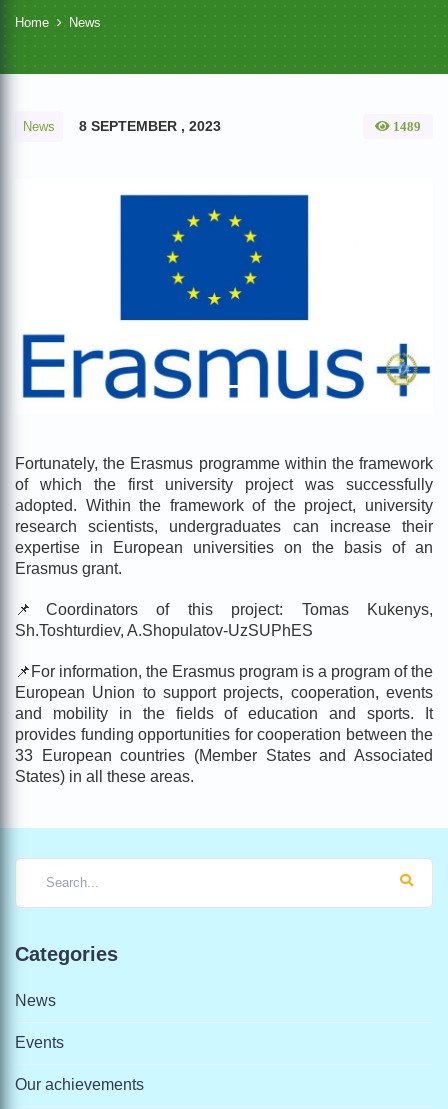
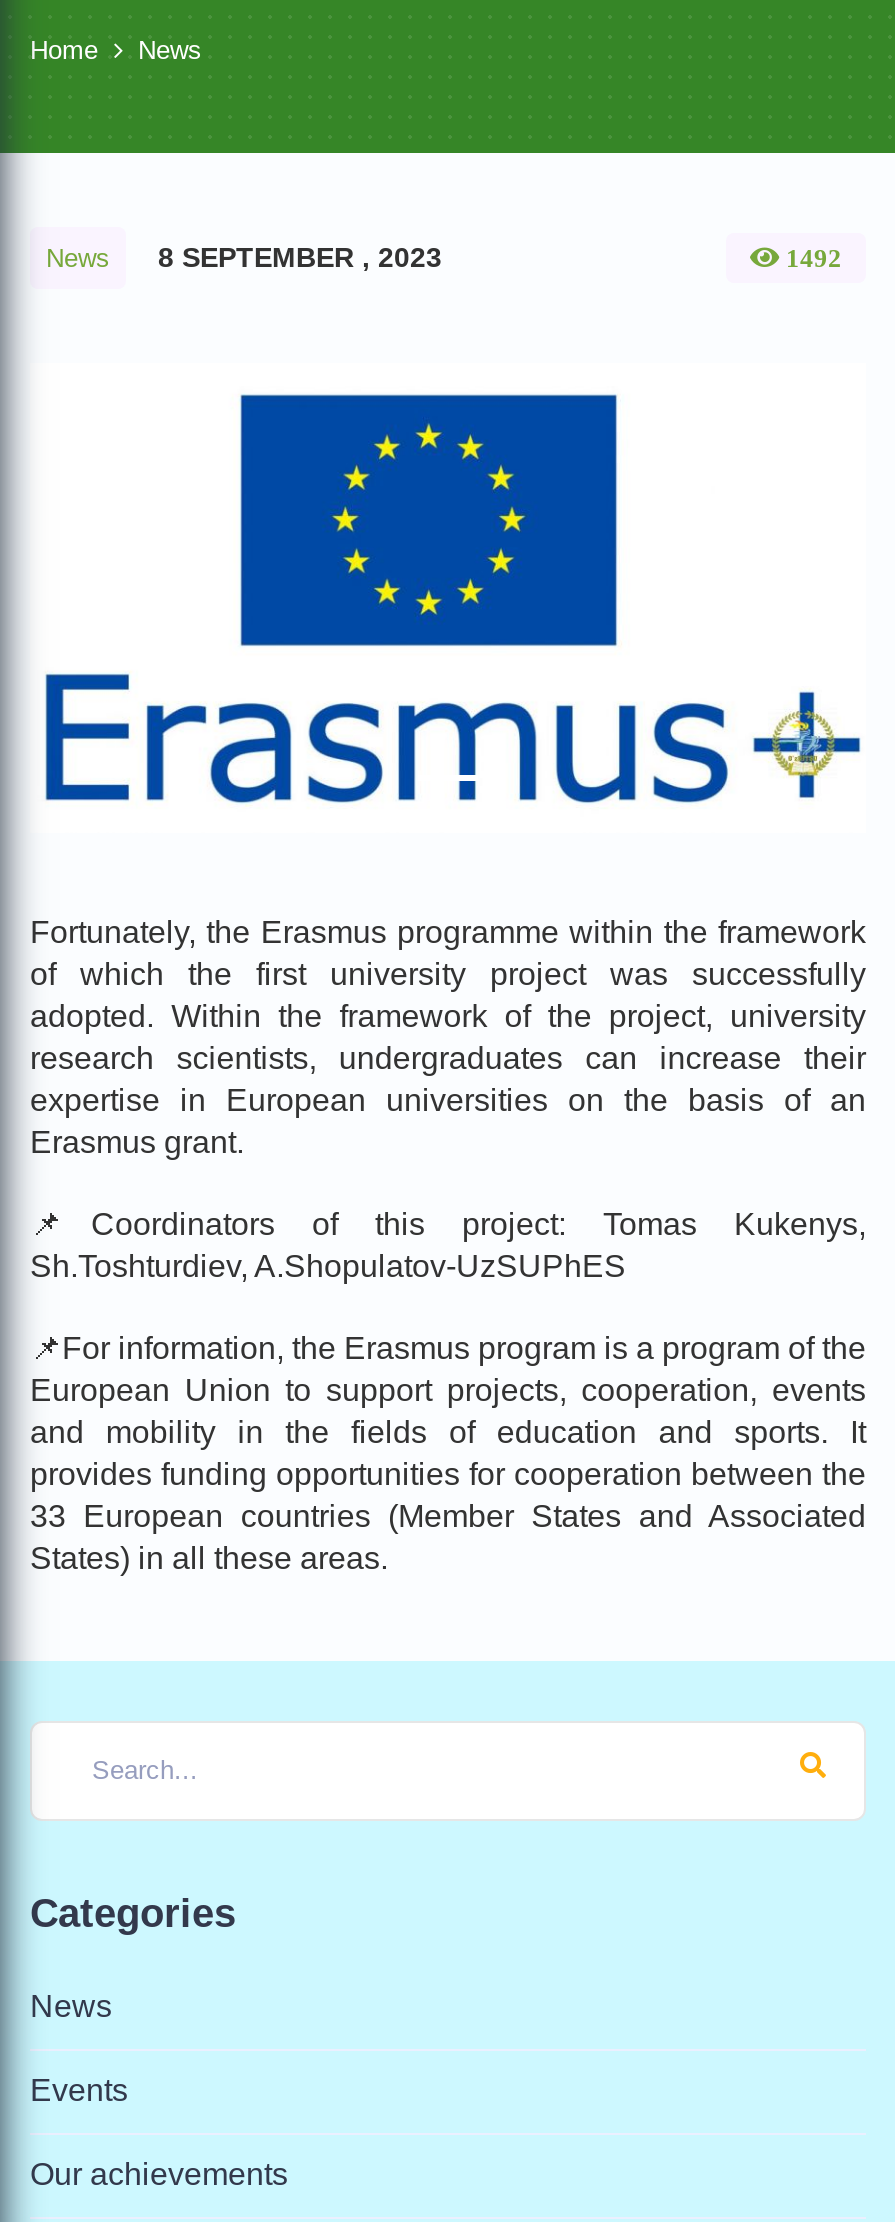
- 1489
+ 1492
